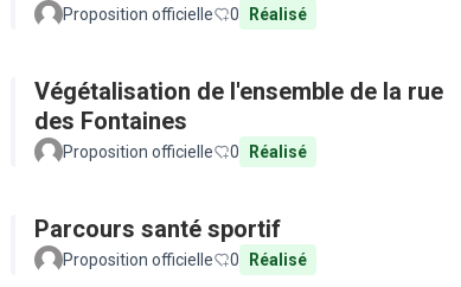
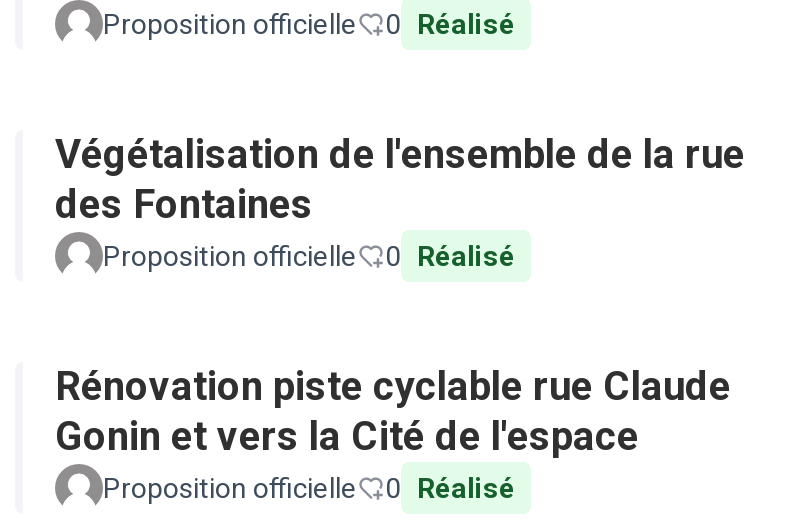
- Parcours santé sportif
+ Rénovation piste cyclable rue Claude
+ Gonin et vers la Cité de l'espace
